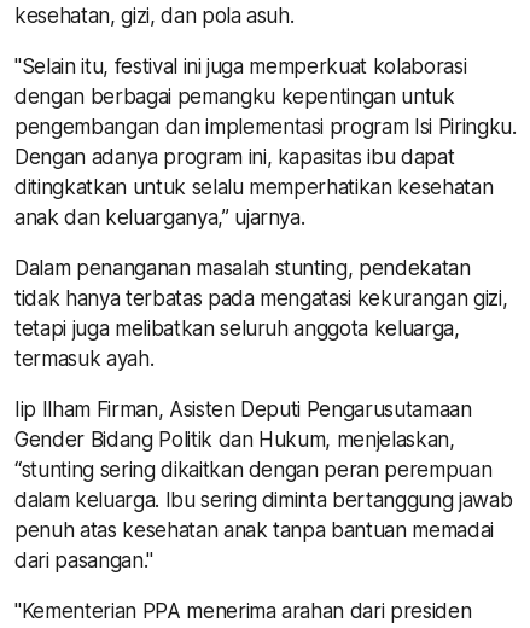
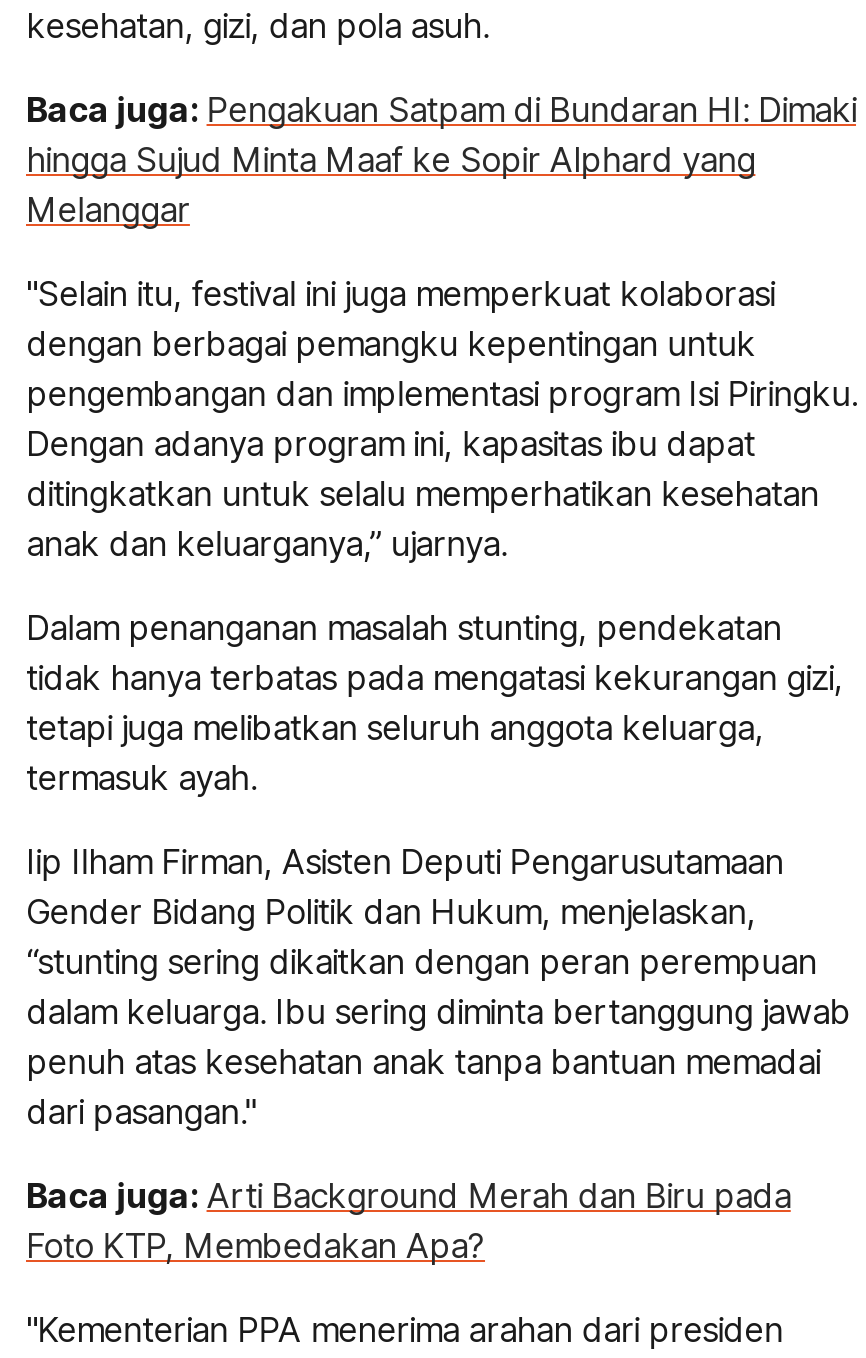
+ Baca juga: Pengakuan Satpam di Bundaran HI: Dimaki
+ hingga Sujud Minta Maaf ke Sopir Alphard yang
+ Melanggar

+ Baca juga: Arti Background Merah dan Biru pada
+ Foto KTP, Membedakan Apa?
